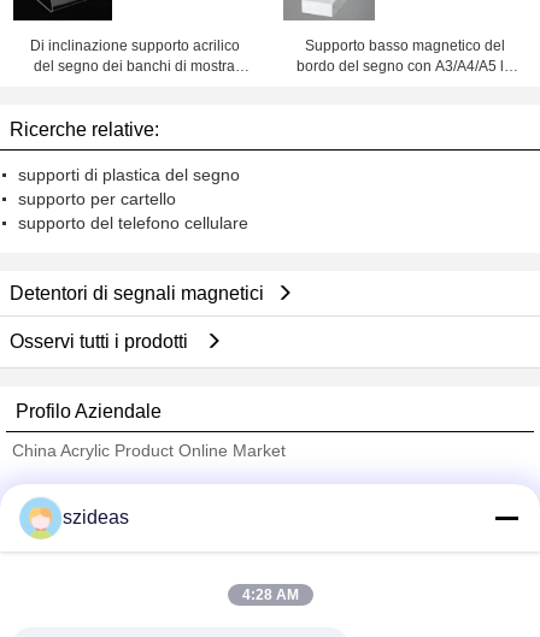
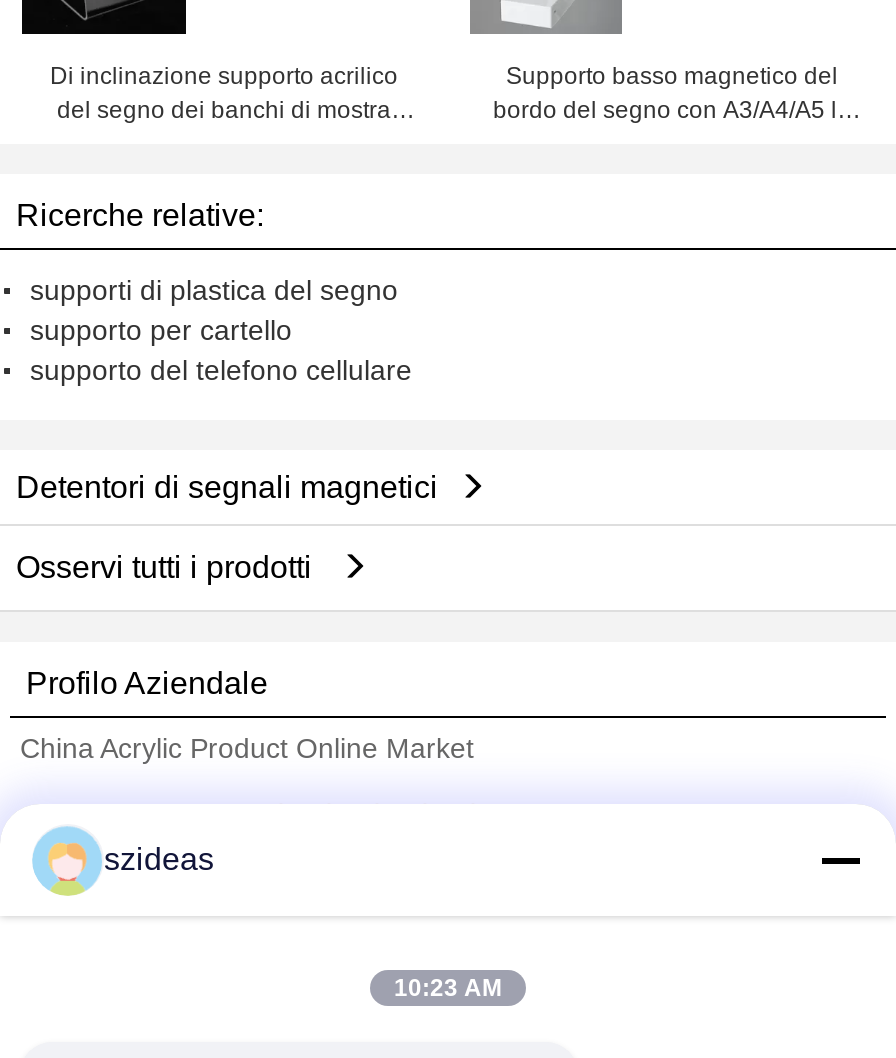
- 4:28 AM
+ 10:23 AM
